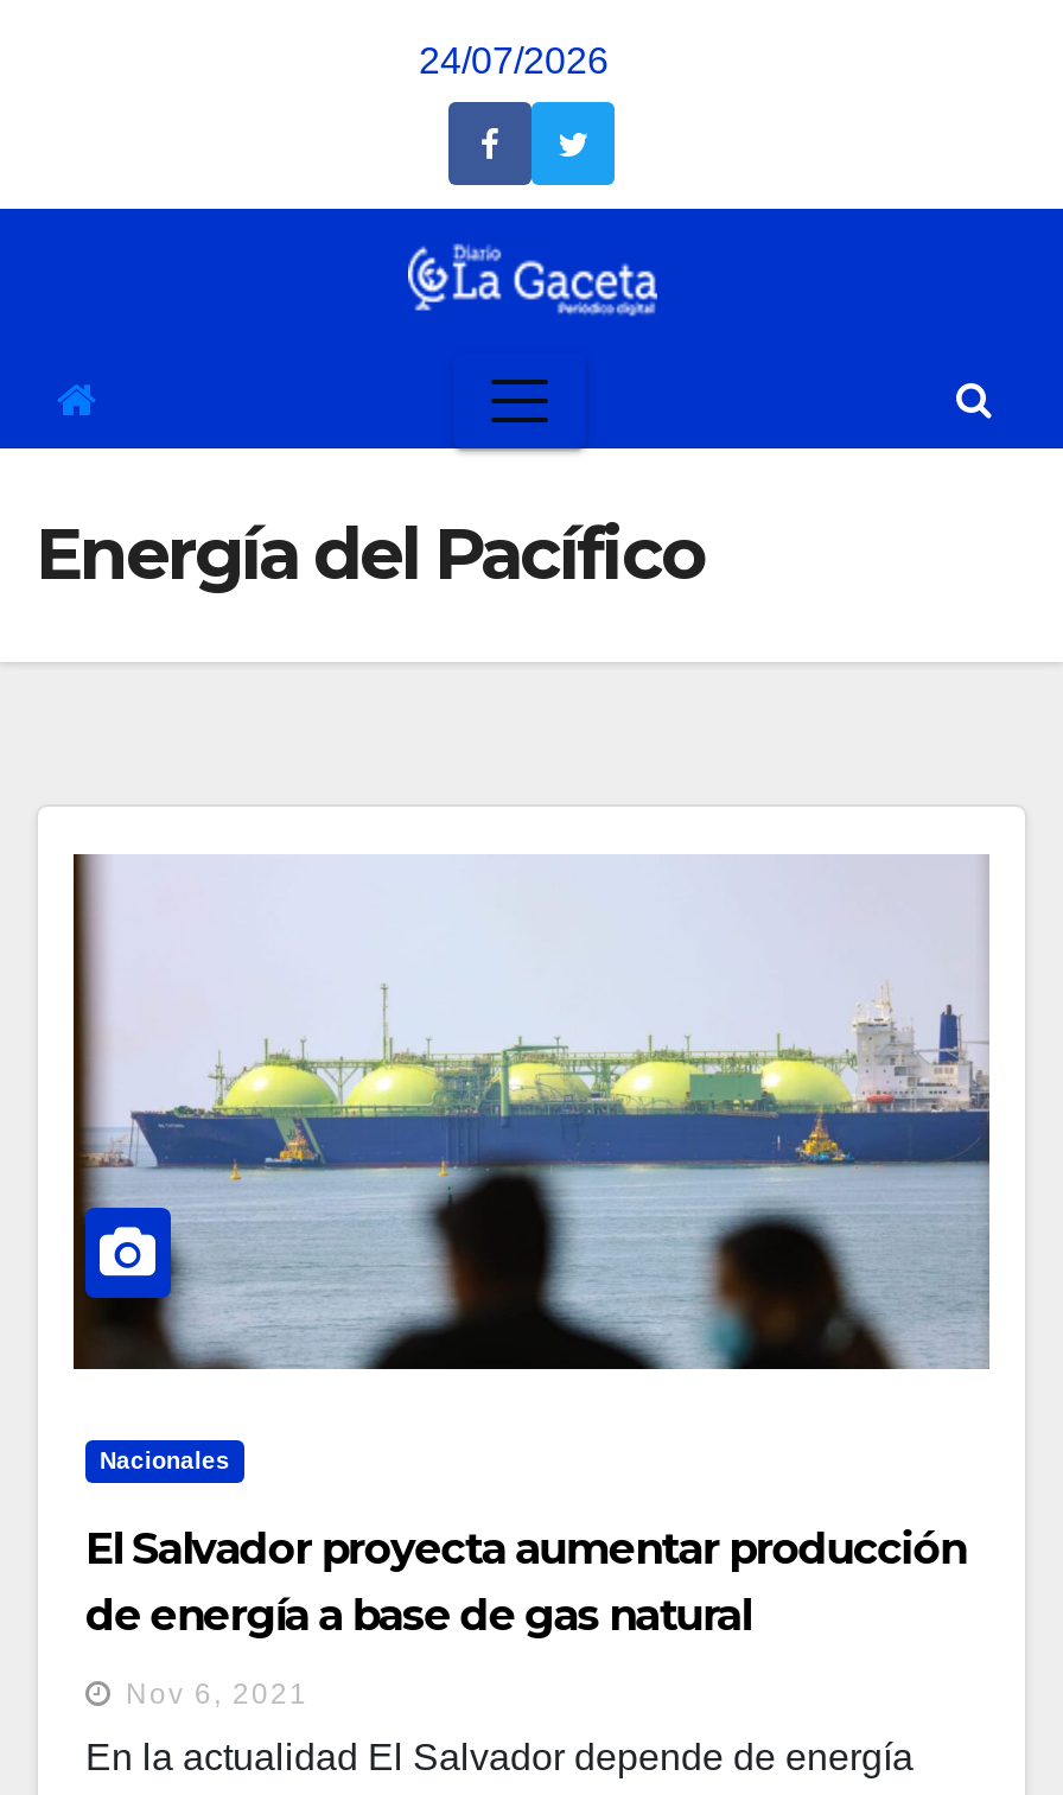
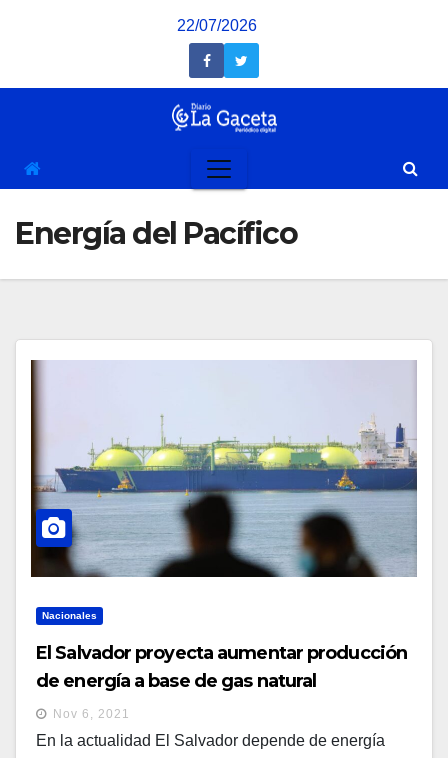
- 24/07/2026
+ 22/07/2026
